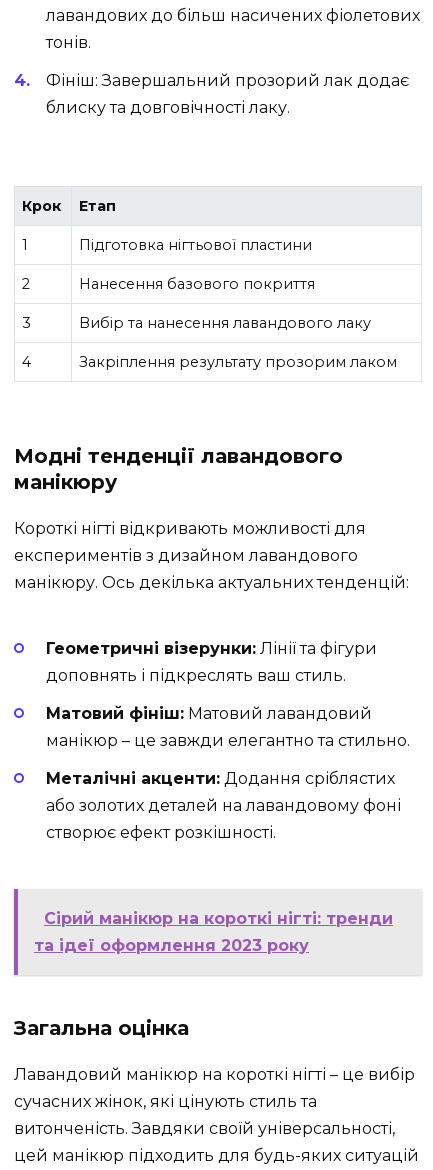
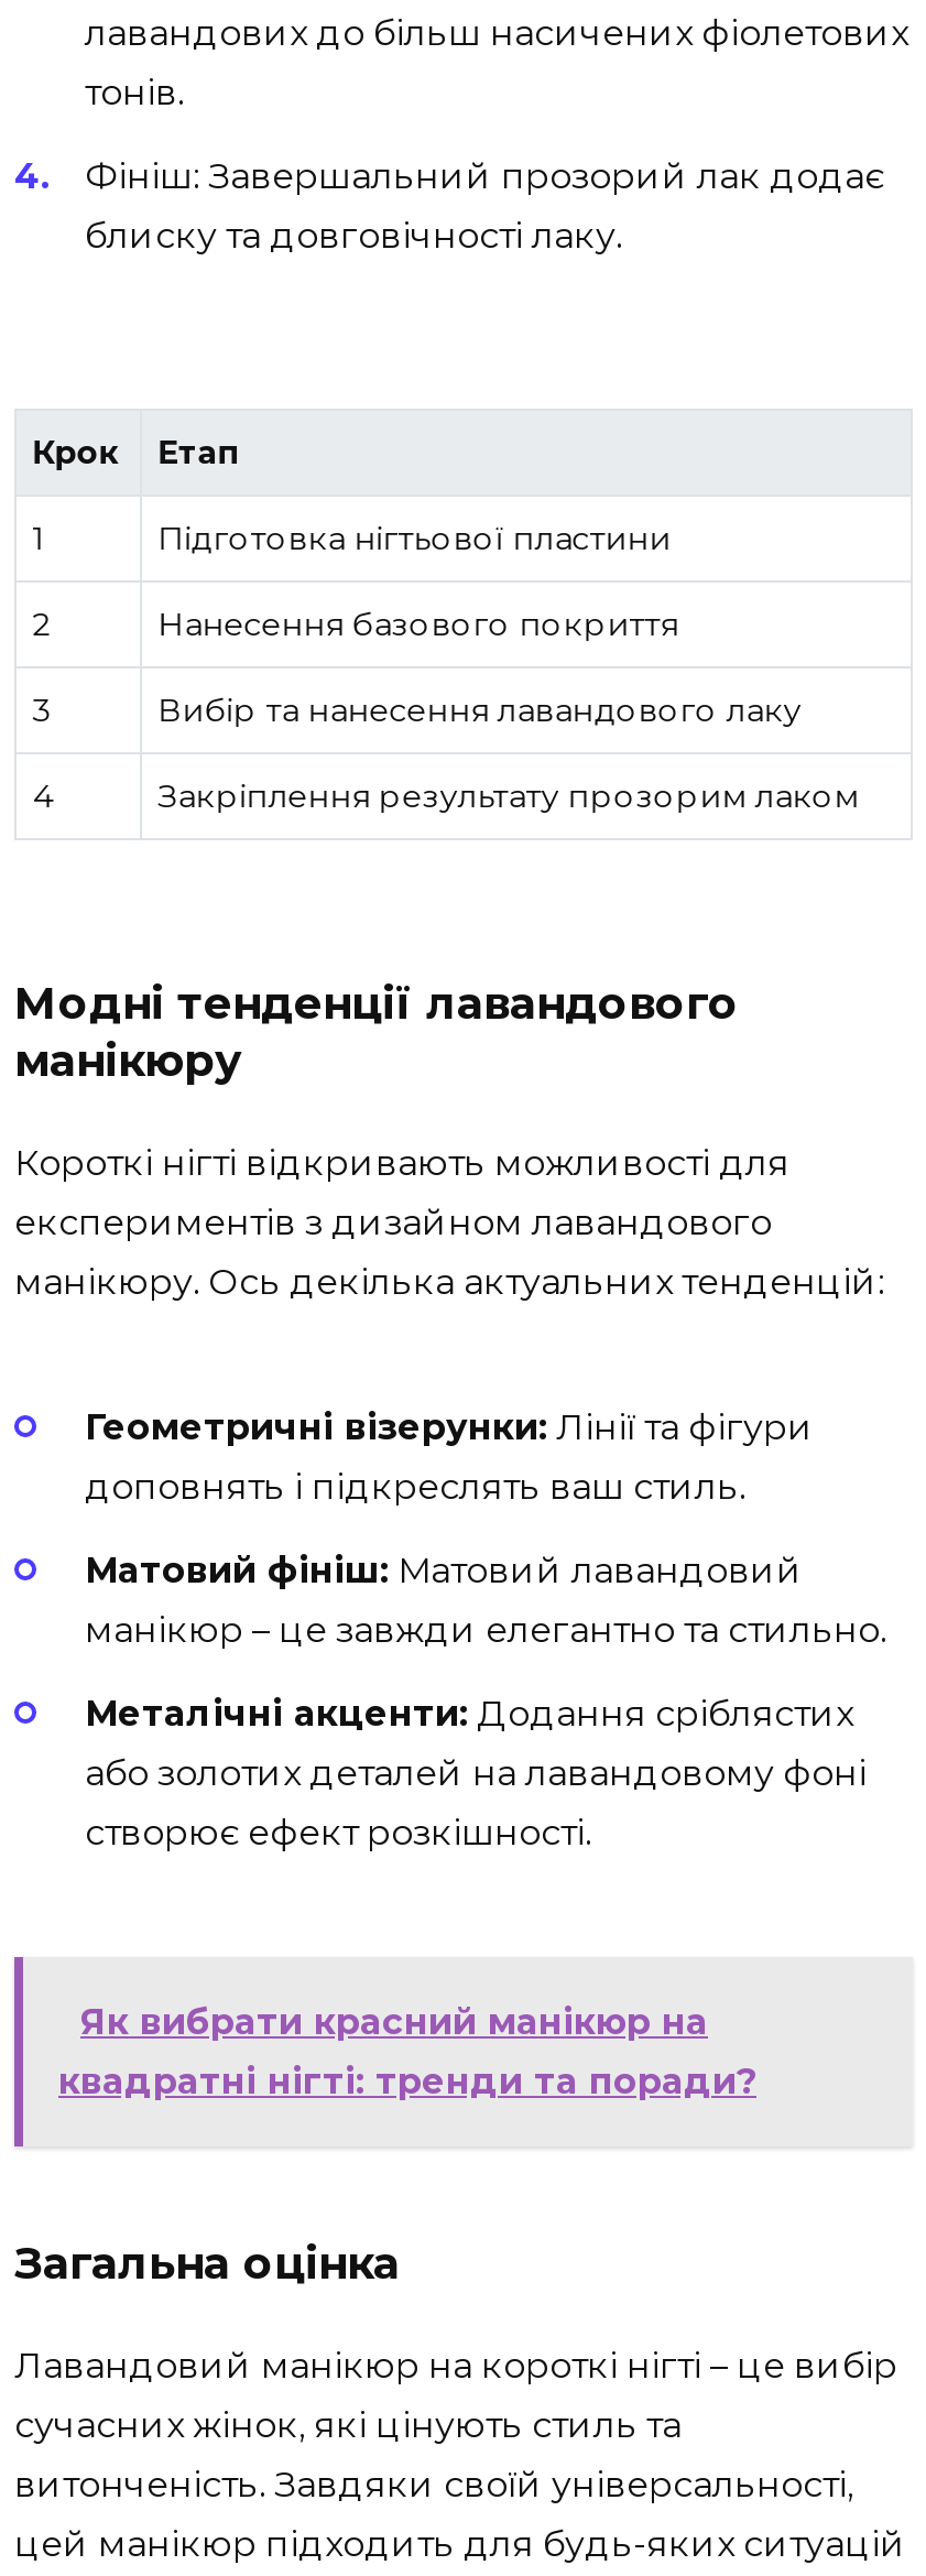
- Сірий манікюр на короткі нігті: тренди
- та ідеї оформлення 2023 року
+ Як вибрати красний манікюр на
+ квадратні нігті: тренди та поради?
